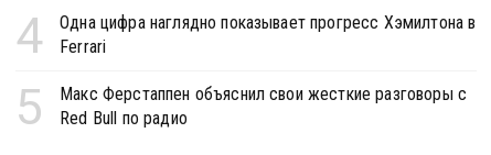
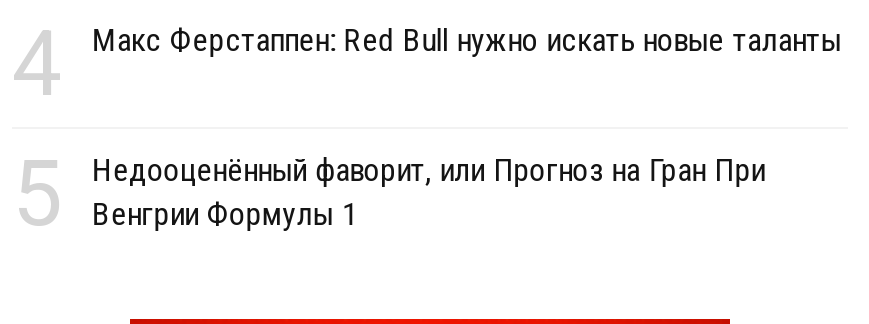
- Одна цифра наглядно показывает прогресс Хэмилтона в
- Ferrari
+ Макс Ферстаппен: Red Bull нужно искать новые таланты

- Макс Ферстаппен объяснил свои жесткие разговоры с
- Red Bull по радио
+ Недооценённый фаворит, или Прогноз на Гран При
+ Венгрии Формулы 1
